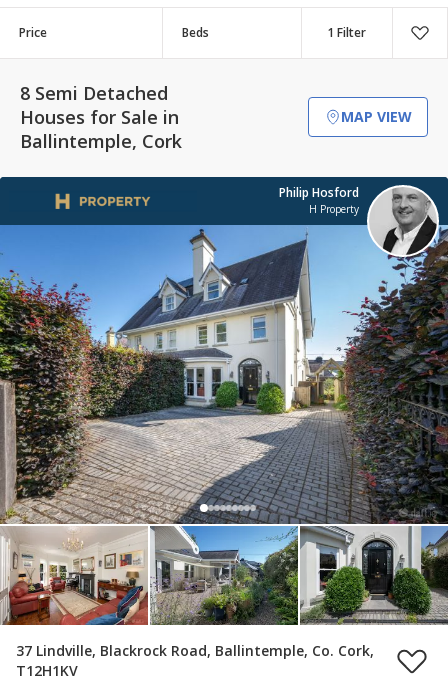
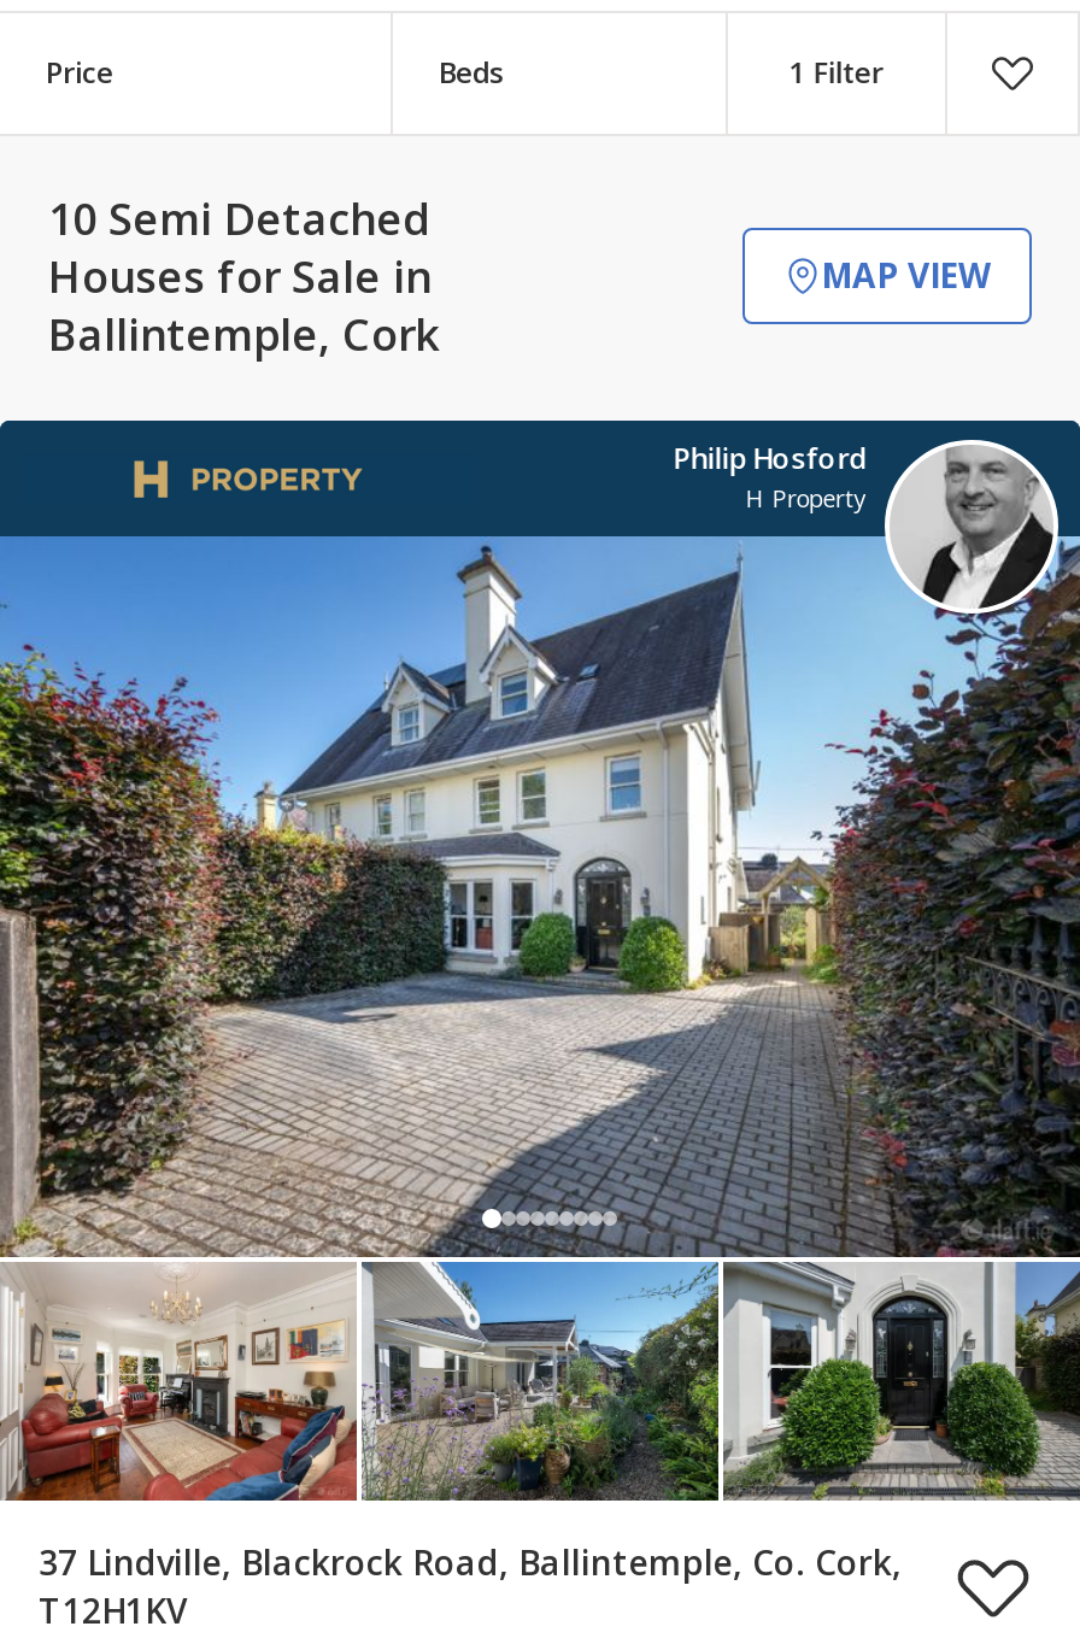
- 8 Semi Detached
+ 10 Semi Detached
